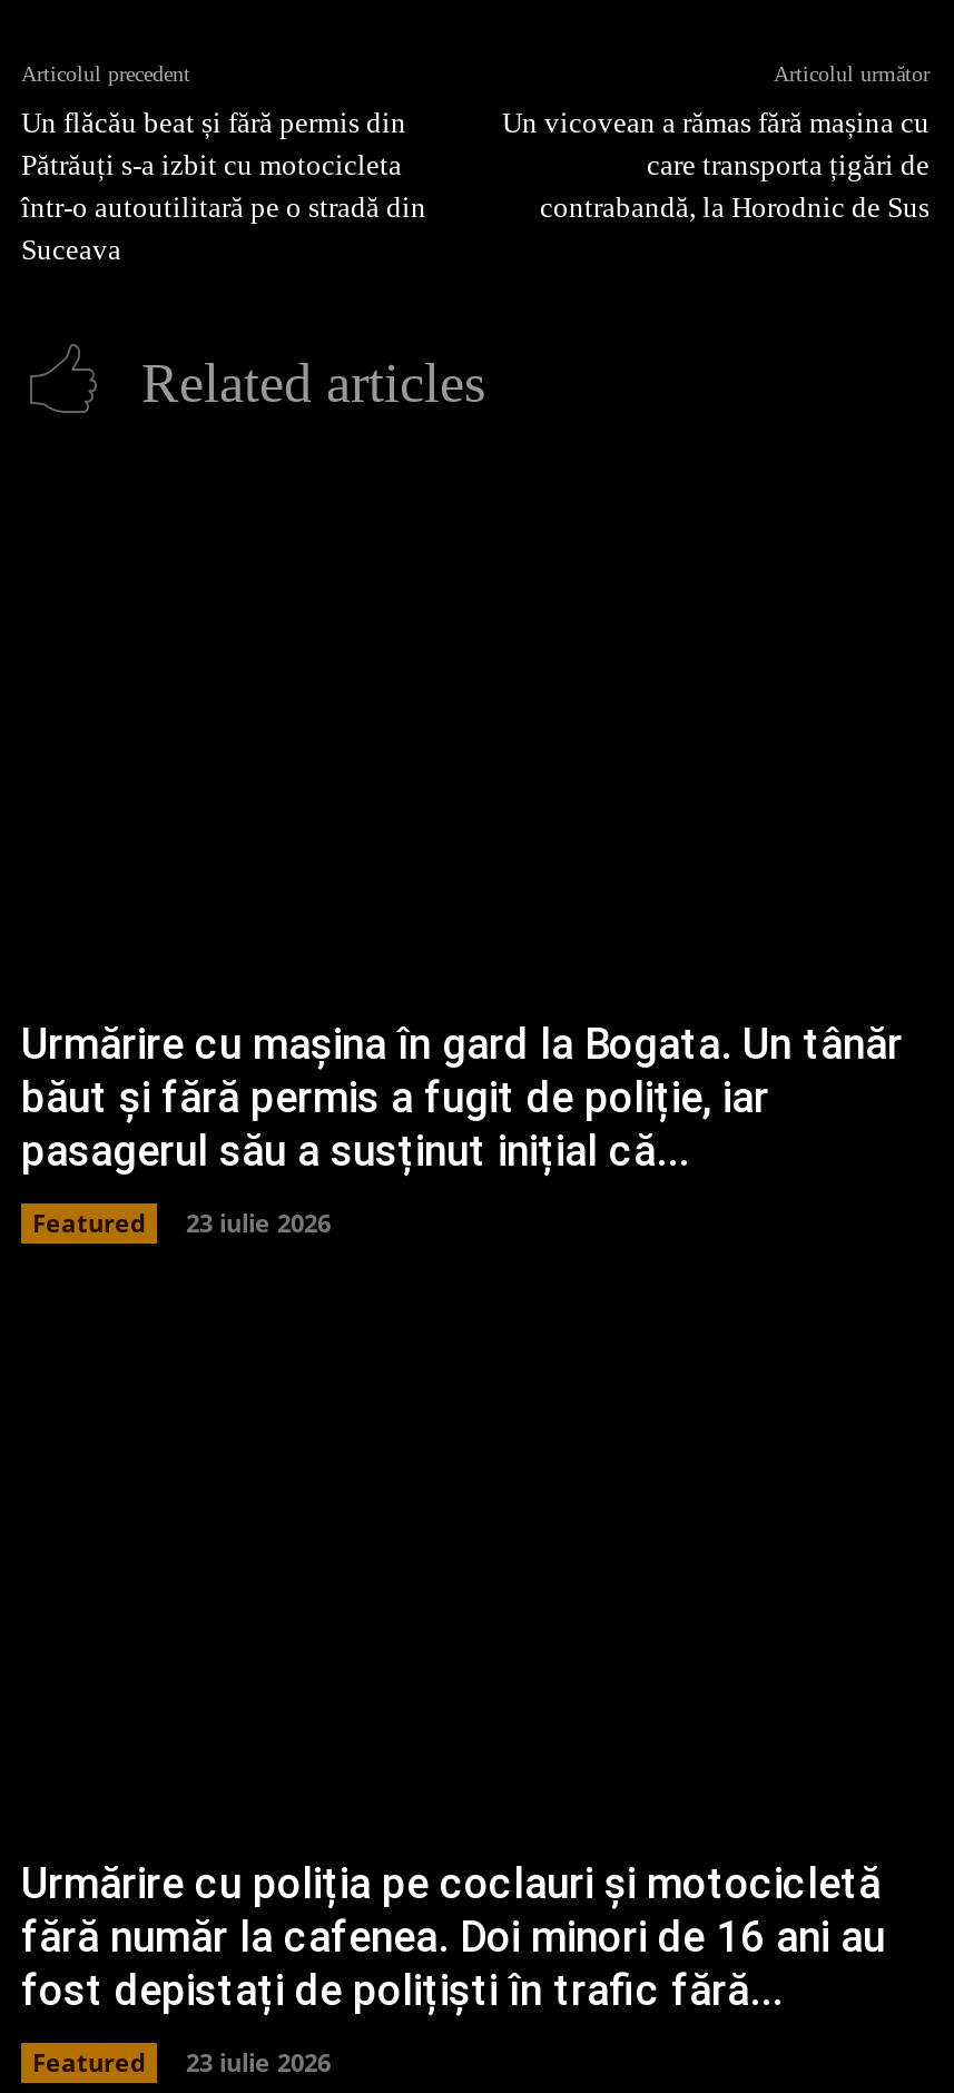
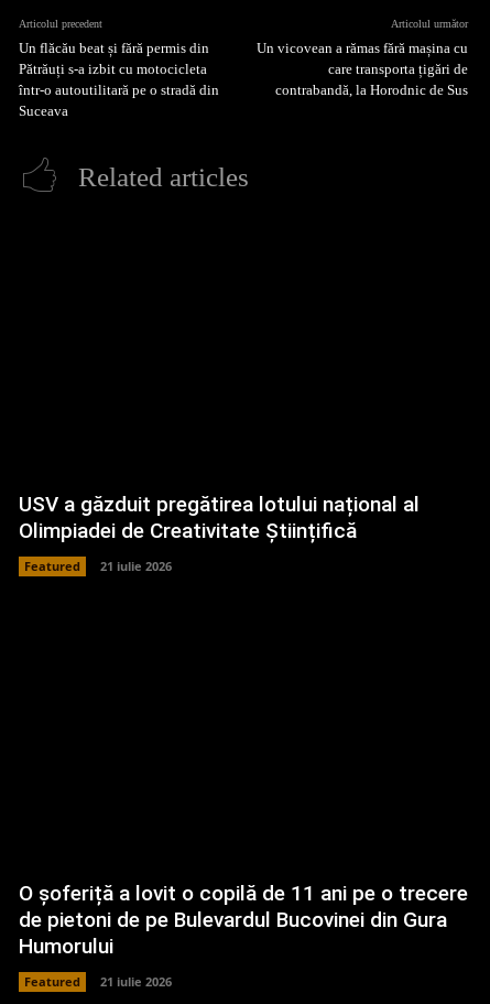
- Urmărire cu mașina în gard la Bogata. Un tânăr
- băut și fără permis a fugit de poliție, iar
- pasagerul său a susținut inițial că...
+ USV a găzduit pregătirea lotului național al
+ Olimpiadei de Creativitate Științifică

- Featured 23 iulie 2026
+ Featured 21 iulie 2026

- Urmărire cu poliția pe coclauri și motocicletă
- fără număr la cafenea. Doi minori de 16 ani au
- fost depistați de polițiști în trafic fără...
+ O șoferiță a lovit o copilă de 11 ani pe o trecere
+ de pietoni de pe Bulevardul Bucovinei din Gura
+ Humorului

- Featured 23 iulie 2026
+ Featured 21 iulie 2026
